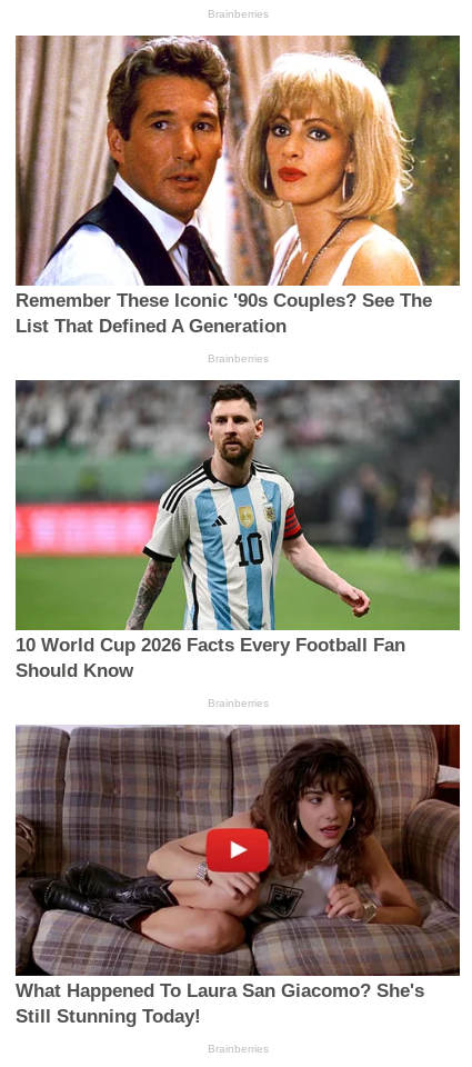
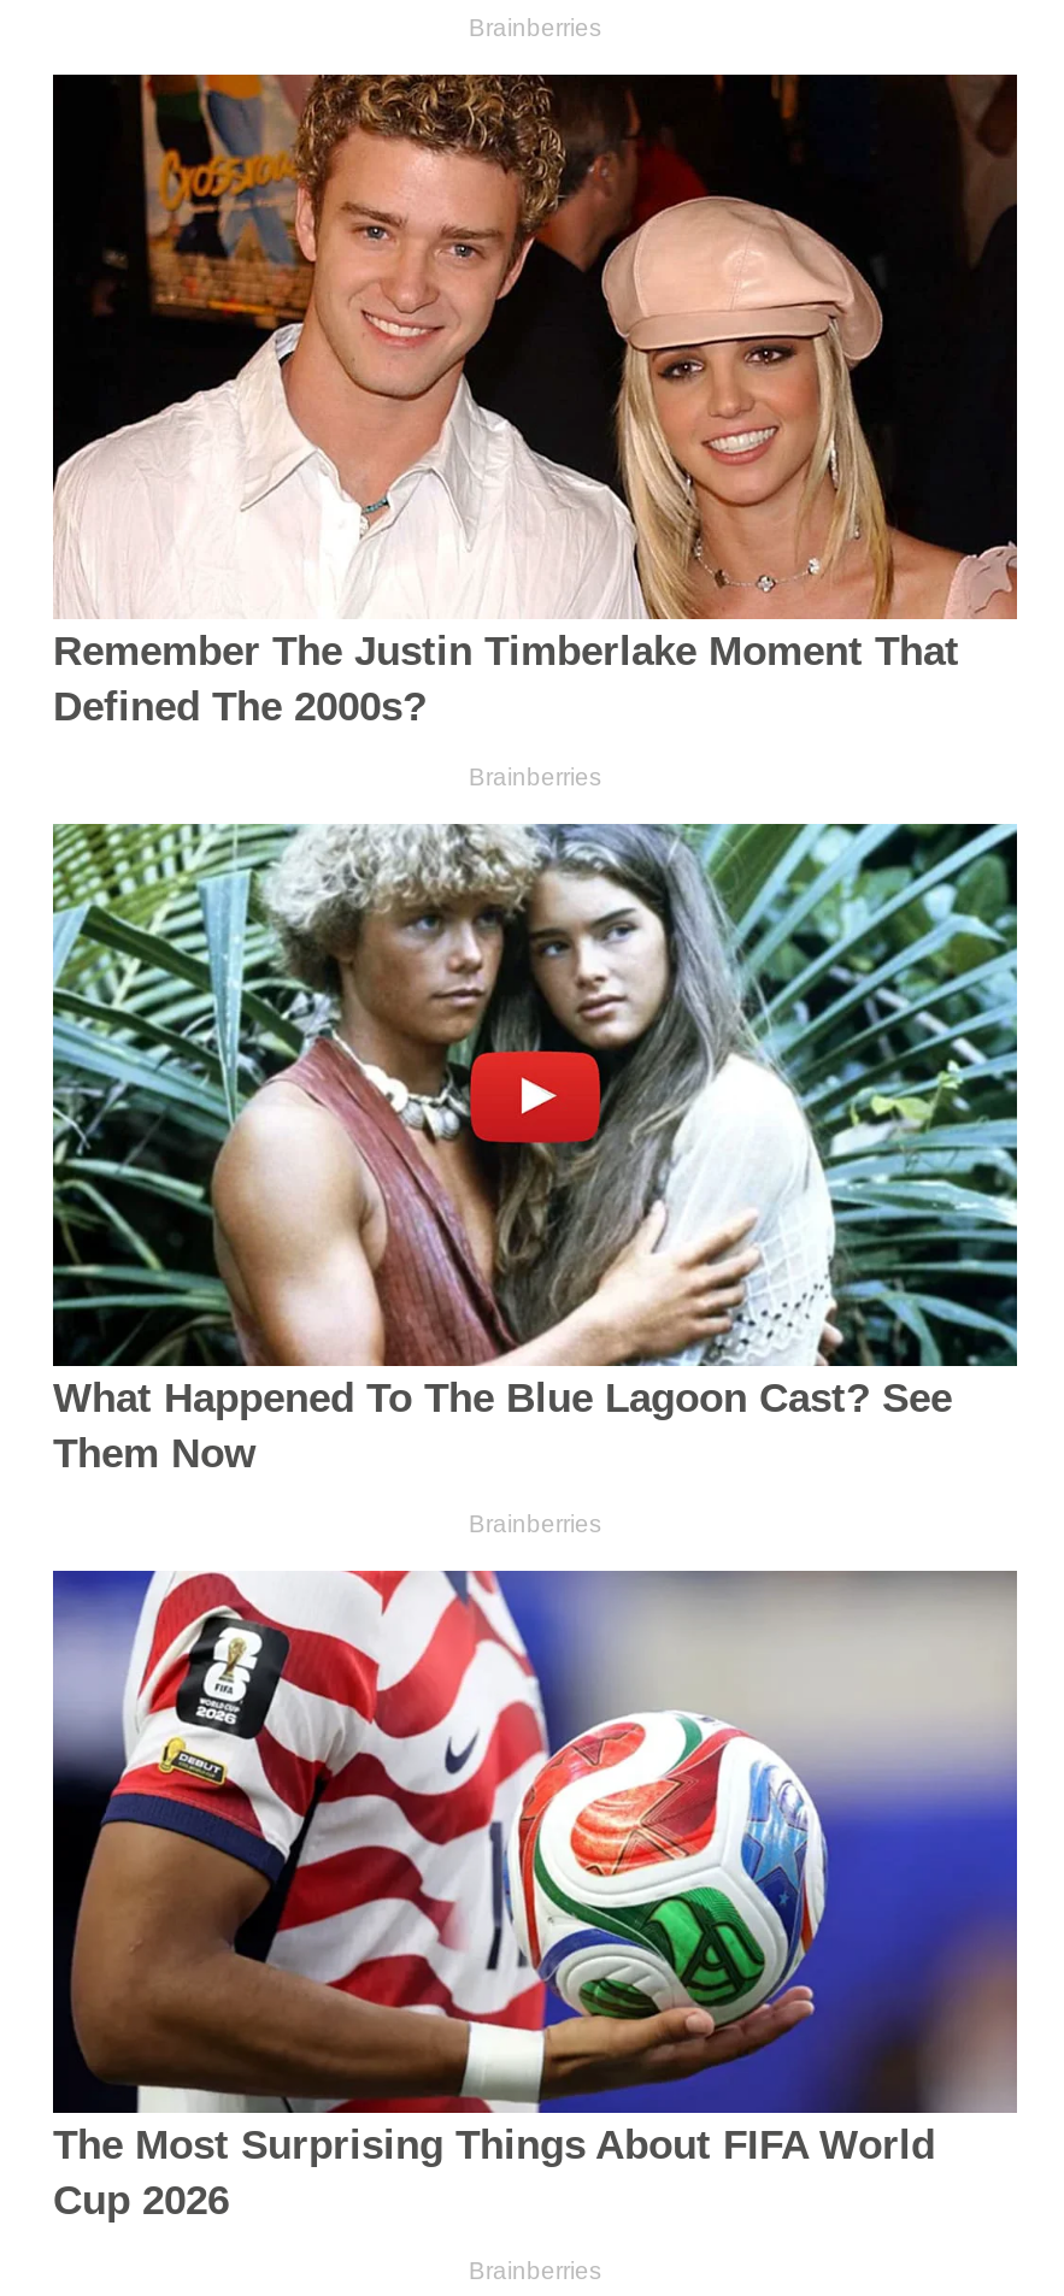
- [image]
- Remember These Iconic '90s Couples? See The
- List That Defined A Generation
+ [image]
+ Remember The Justin Timberlake Moment That
+ Defined The 2000s?

- [image]
- 10 World Cup 2026 Facts Every Football Fan
- Should Know
+ [image]
+ What Happened To The Blue Lagoon Cast? See
+ Them Now

- [image]
- What Happened To Laura San Giacomo? She's
- Still Stunning Today!
+ [image]
+ The Most Surprising Things About FIFA World
+ Cup 2026
